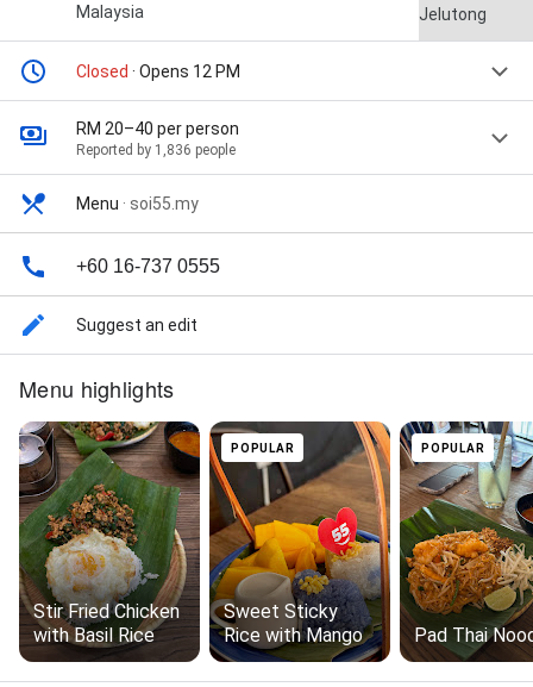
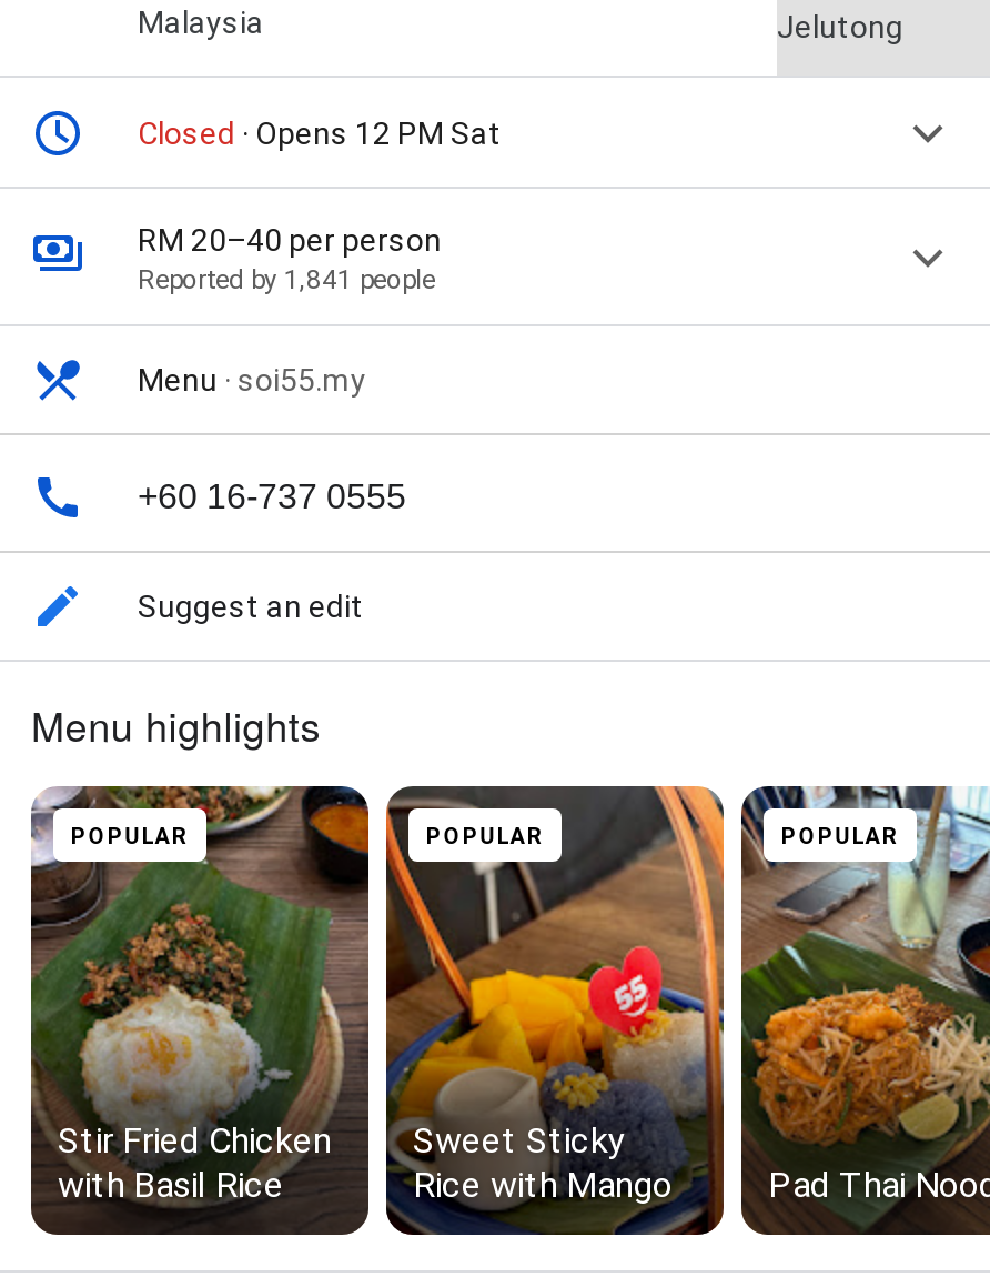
- Closed · Opens 12 PM
+ Closed · Opens 12 PM Sat

- Reported by 1,836 people
+ Reported by 1,841 people

+ POPULAR
